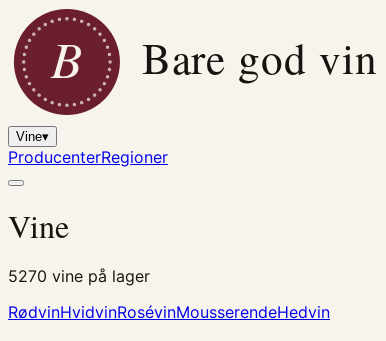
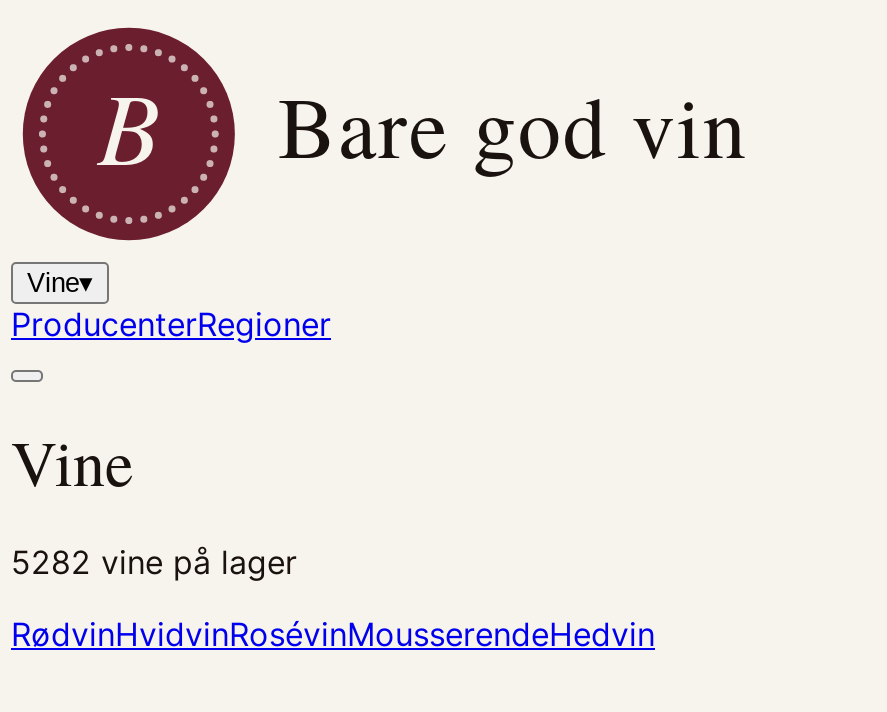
- 5270 vine på lager
+ 5282 vine på lager
